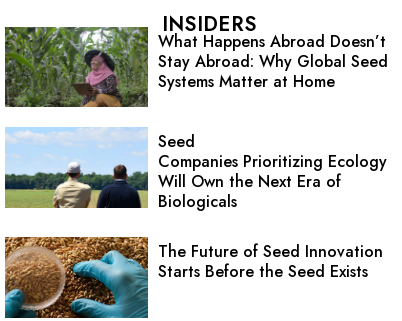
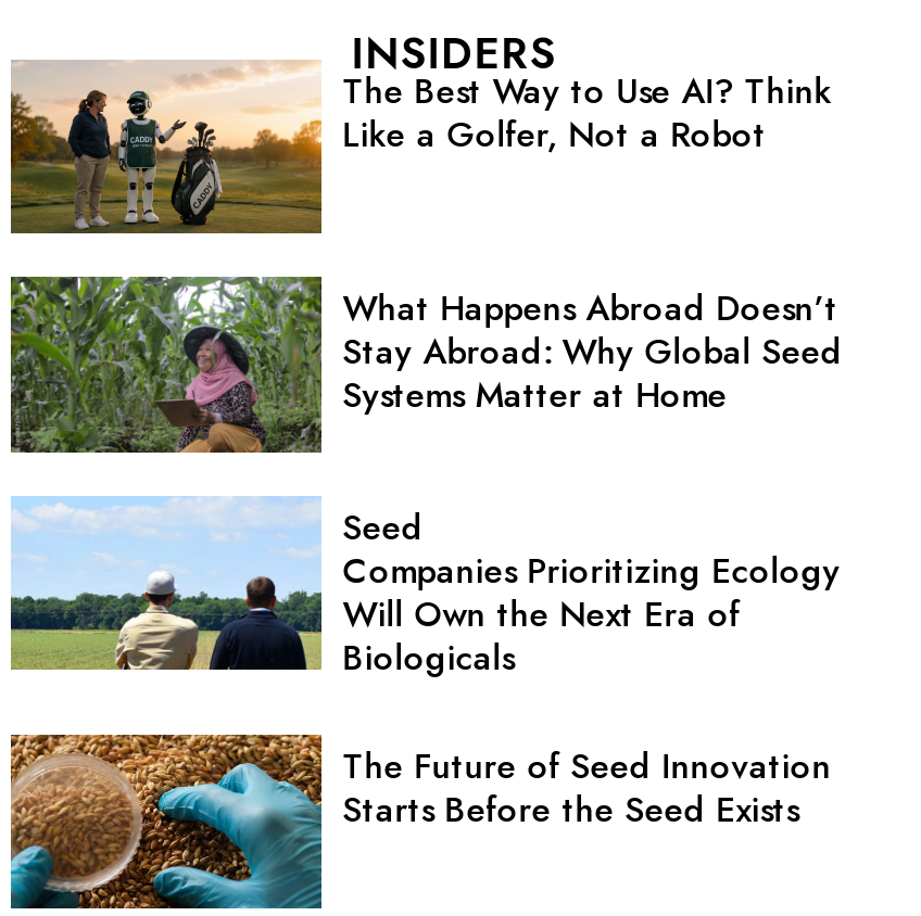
+ [image]
+ The Best Way to Use AI? Think
+ Like a Golfer, Not a Robot
